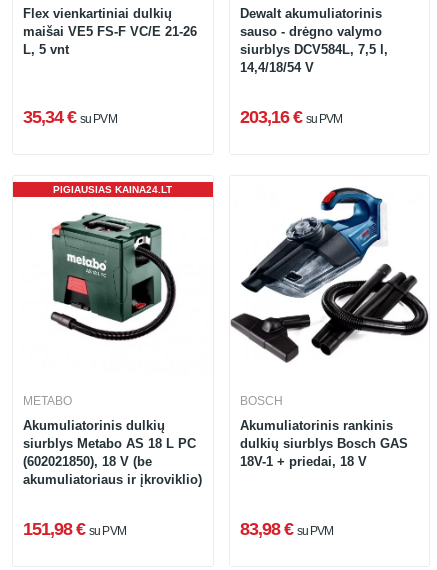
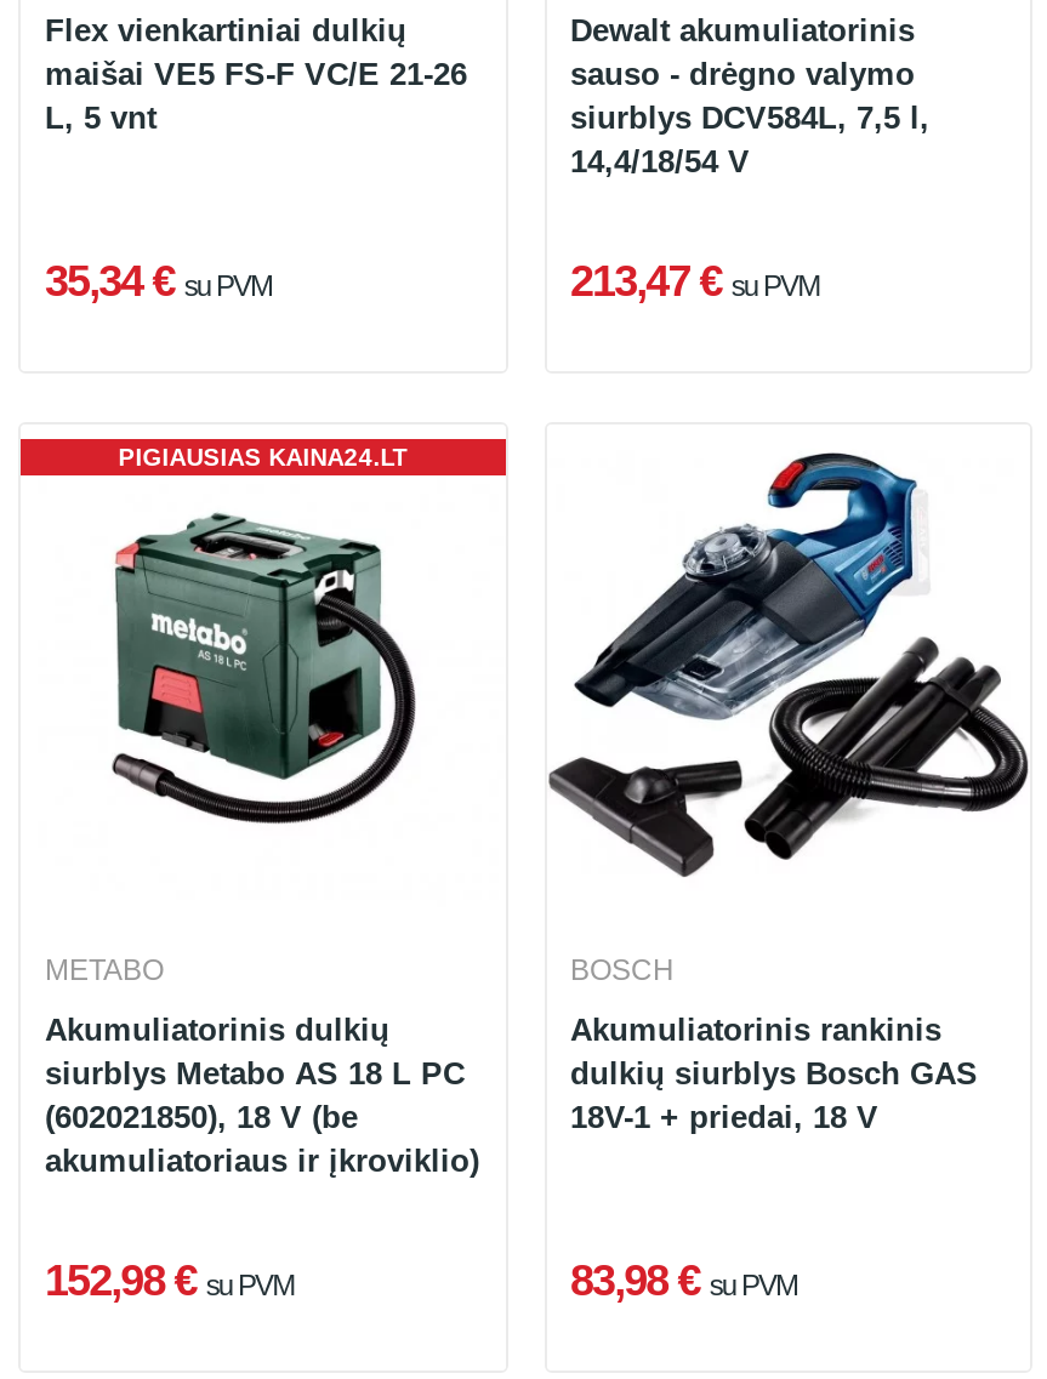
- 203,16 € su PVM
+ 213,47 € su PVM

- 151,98 € su PVM
+ 152,98 € su PVM
